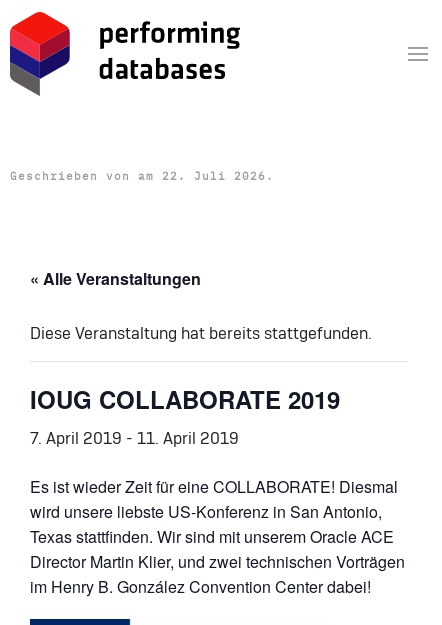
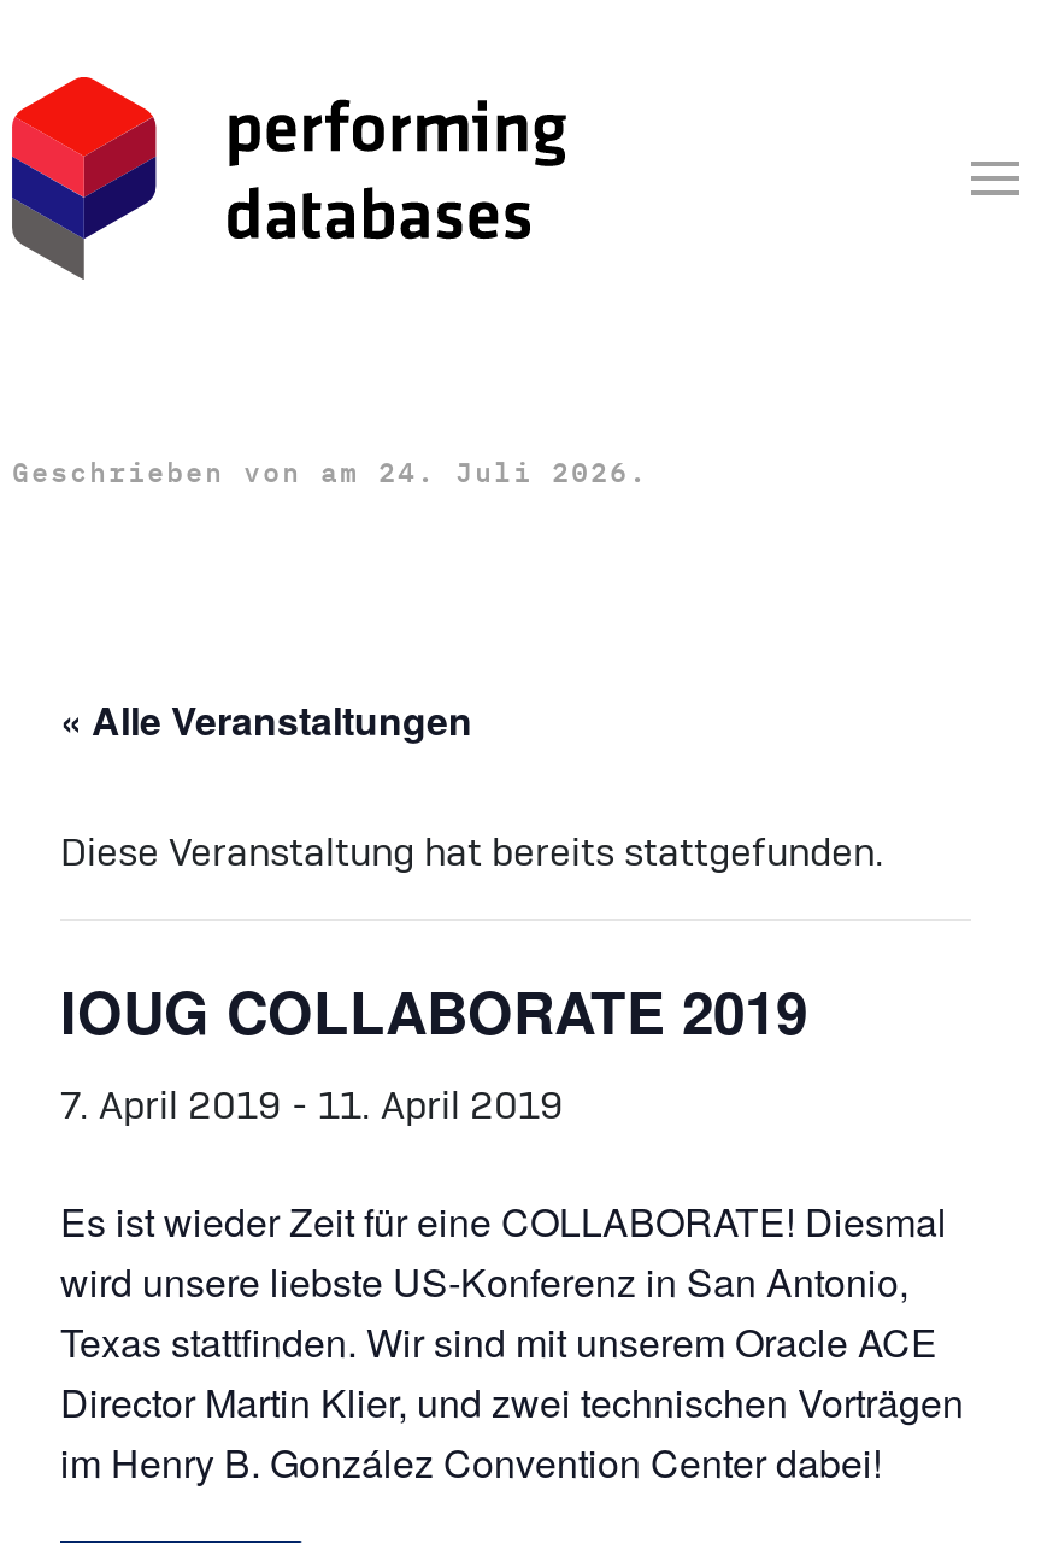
- Geschrieben von am 22. Juli 2026.
+ Geschrieben von am 24. Juli 2026.
